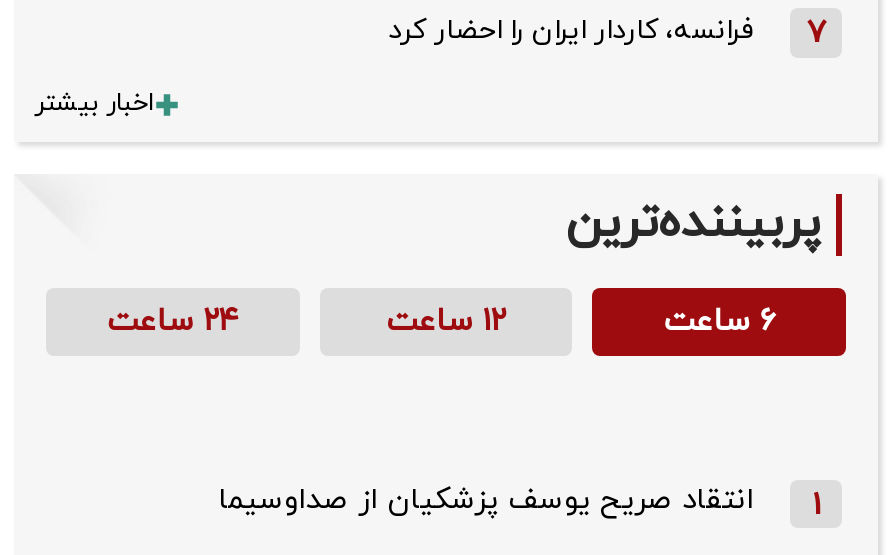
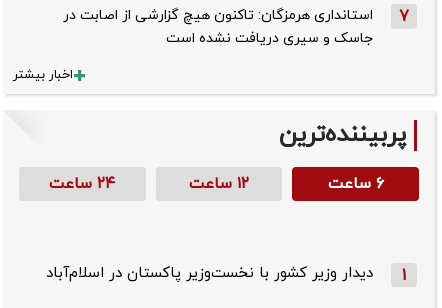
- فرانسه، کاردار ایران را احضار کرد
+ استانداری هرمزگان: تاکنون هیچ گزارشی از اصابت در
+ جاسک و سیری دریافت نشده است

- انتقاد صریح یوسف پزشکیان از صداوسیما
+ دیدار وزیر کشور با نخست‌وزیر پاکستان در اسلام‌آباد
